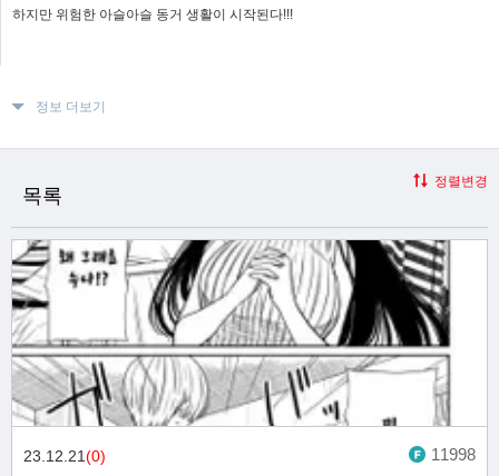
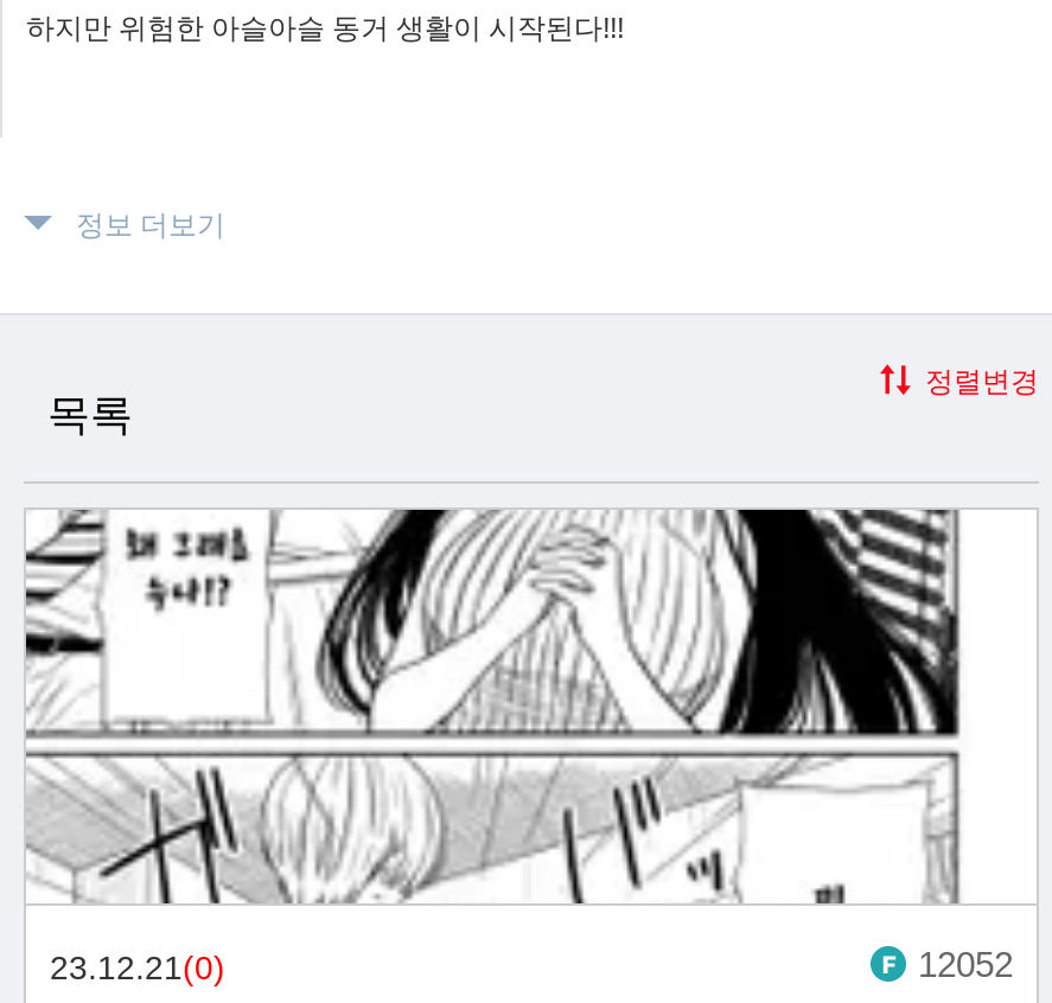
- 11998
+ 12052
